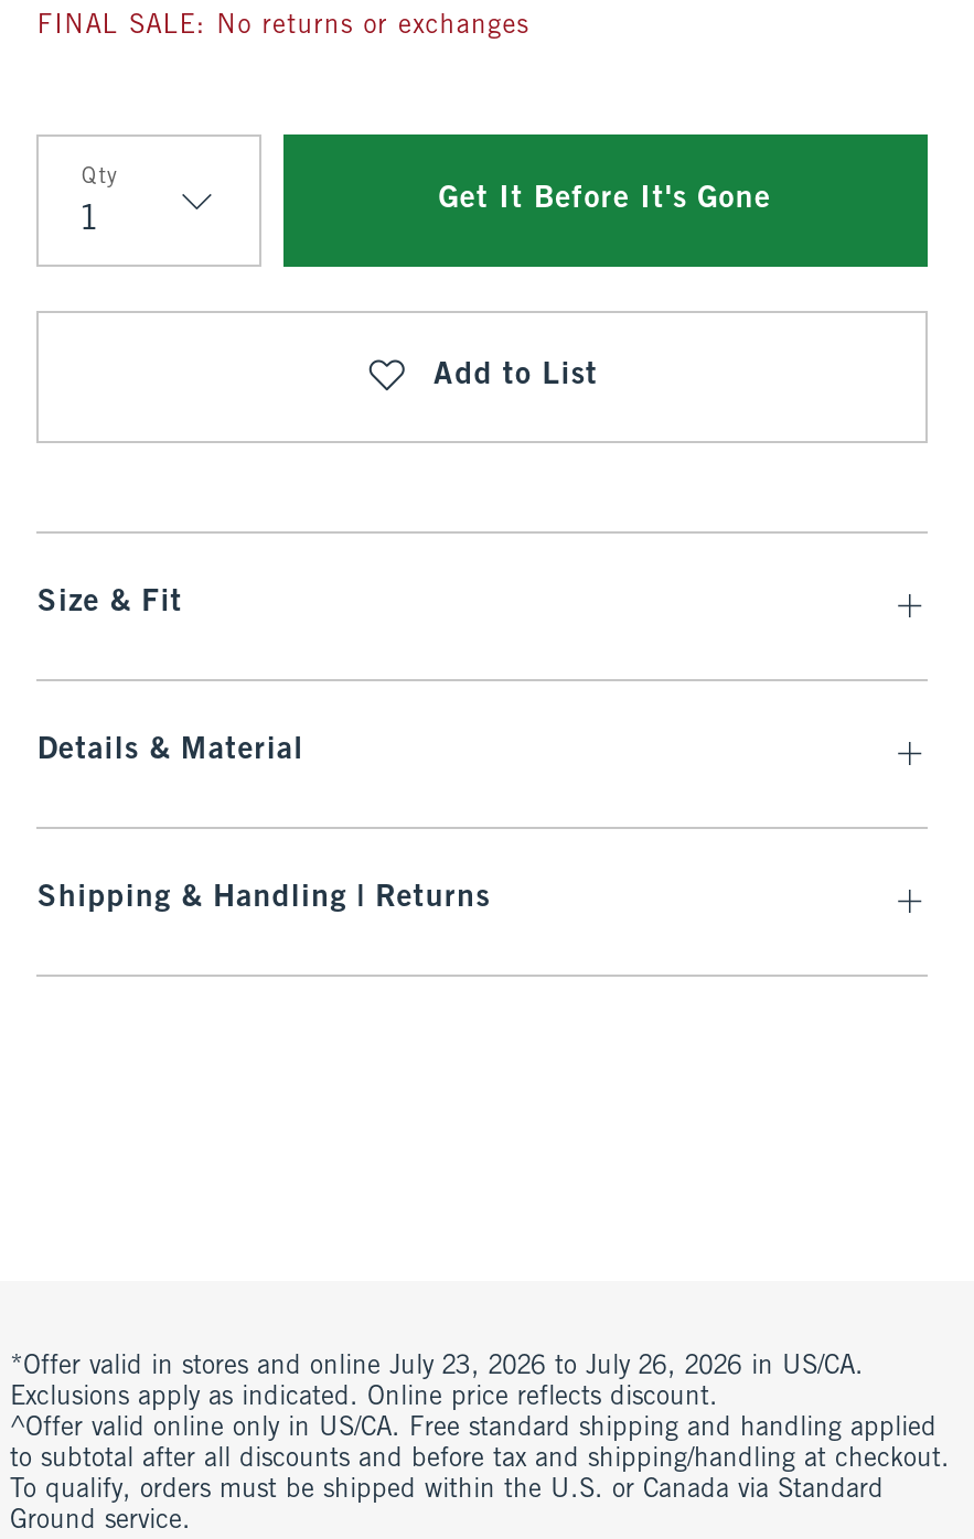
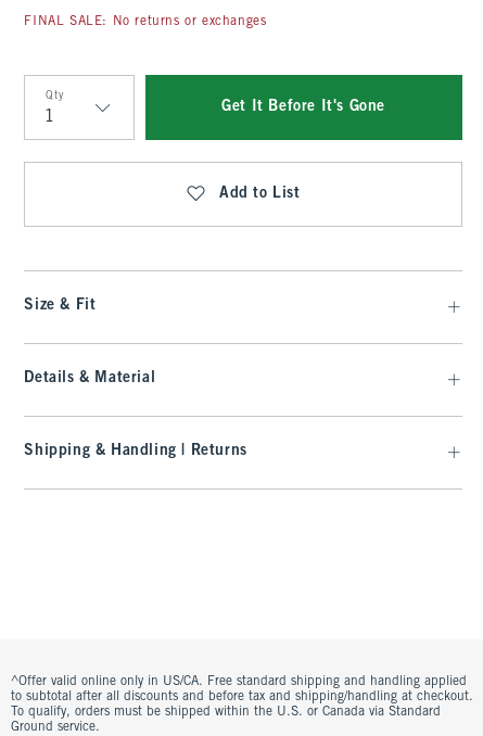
- *Offer valid in stores and online July 23, 2026 to July 26, 2026 in US/CA.
- Exclusions apply as indicated. Online price reflects discount.
